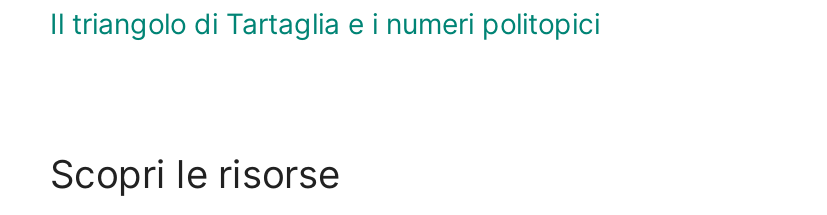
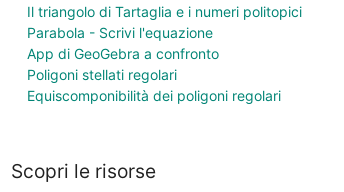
+ Parabola - Scrivi l'equazione
+ App di GeoGebra a confronto
+ Poligoni stellati regolari
+ Equiscomponibilità dei poligoni regolari
